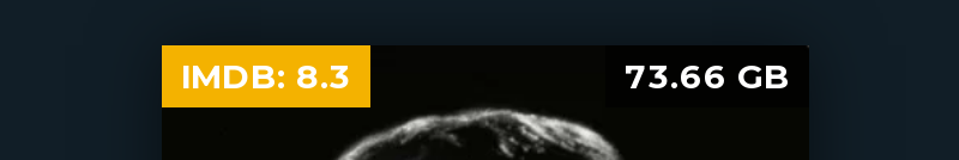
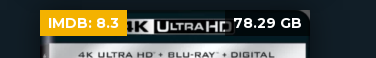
- 73.66 GB
+ 78.29 GB
